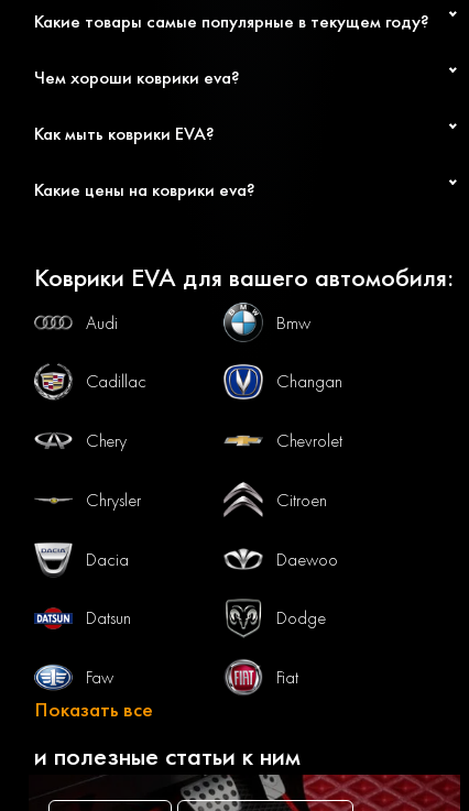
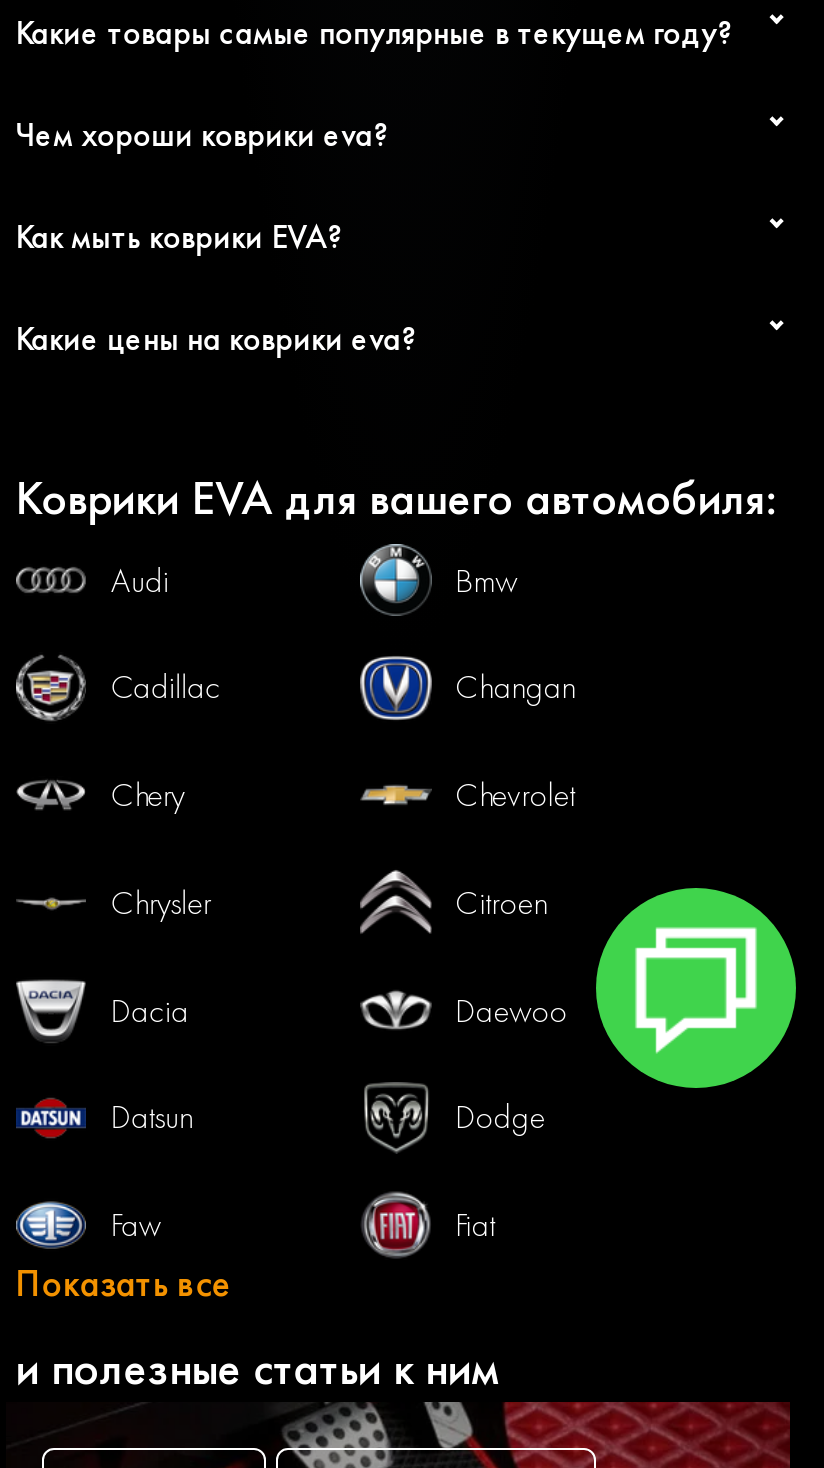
+ [image]
